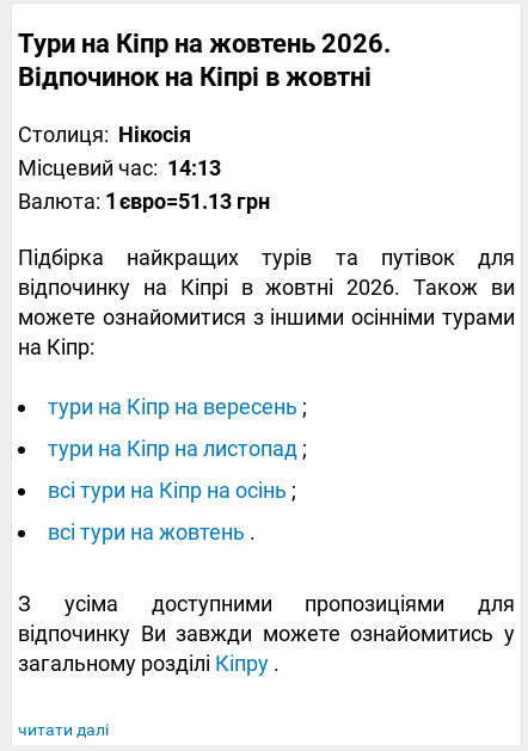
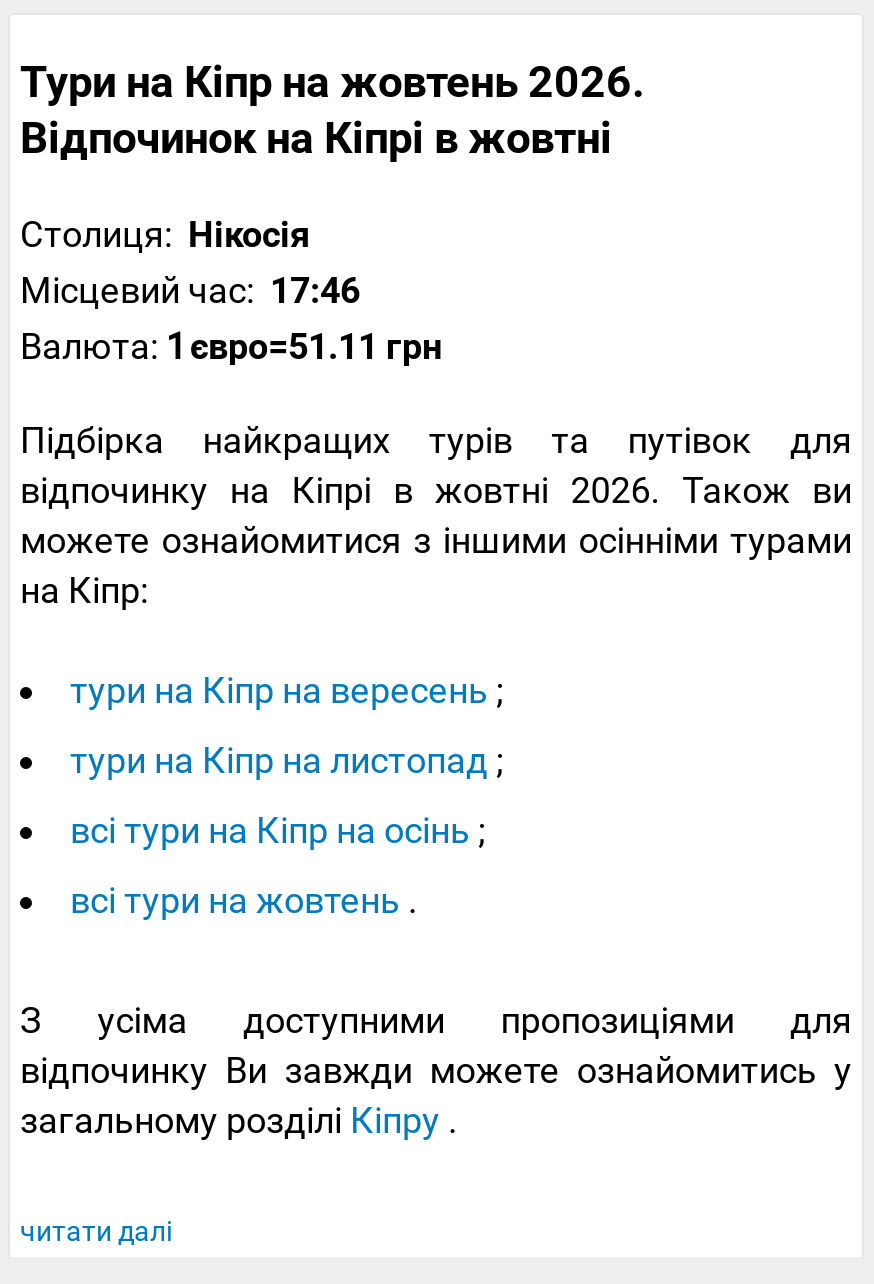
- Місцевий час: 14:13
+ Місцевий час: 17:46

- Валюта: 1 євро=51.13 грн
+ Валюта: 1 євро=51.11 грн
